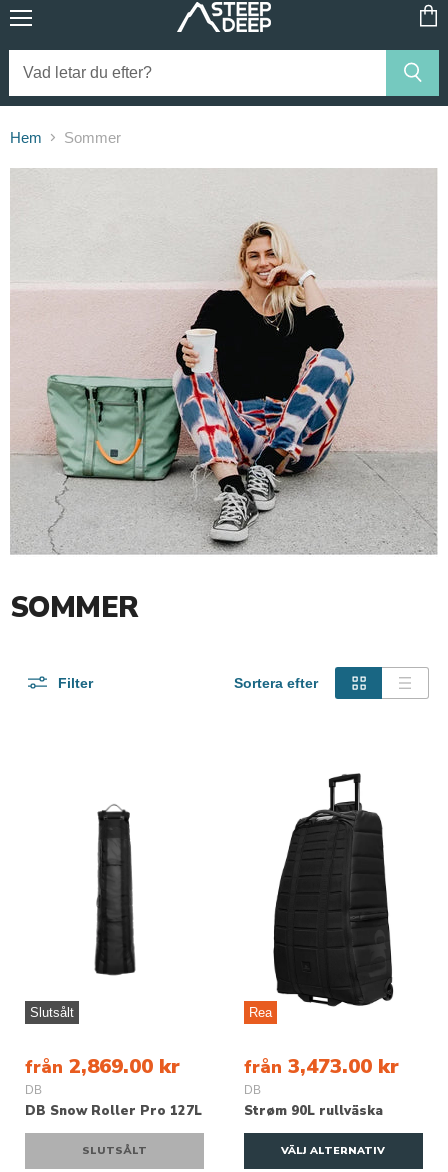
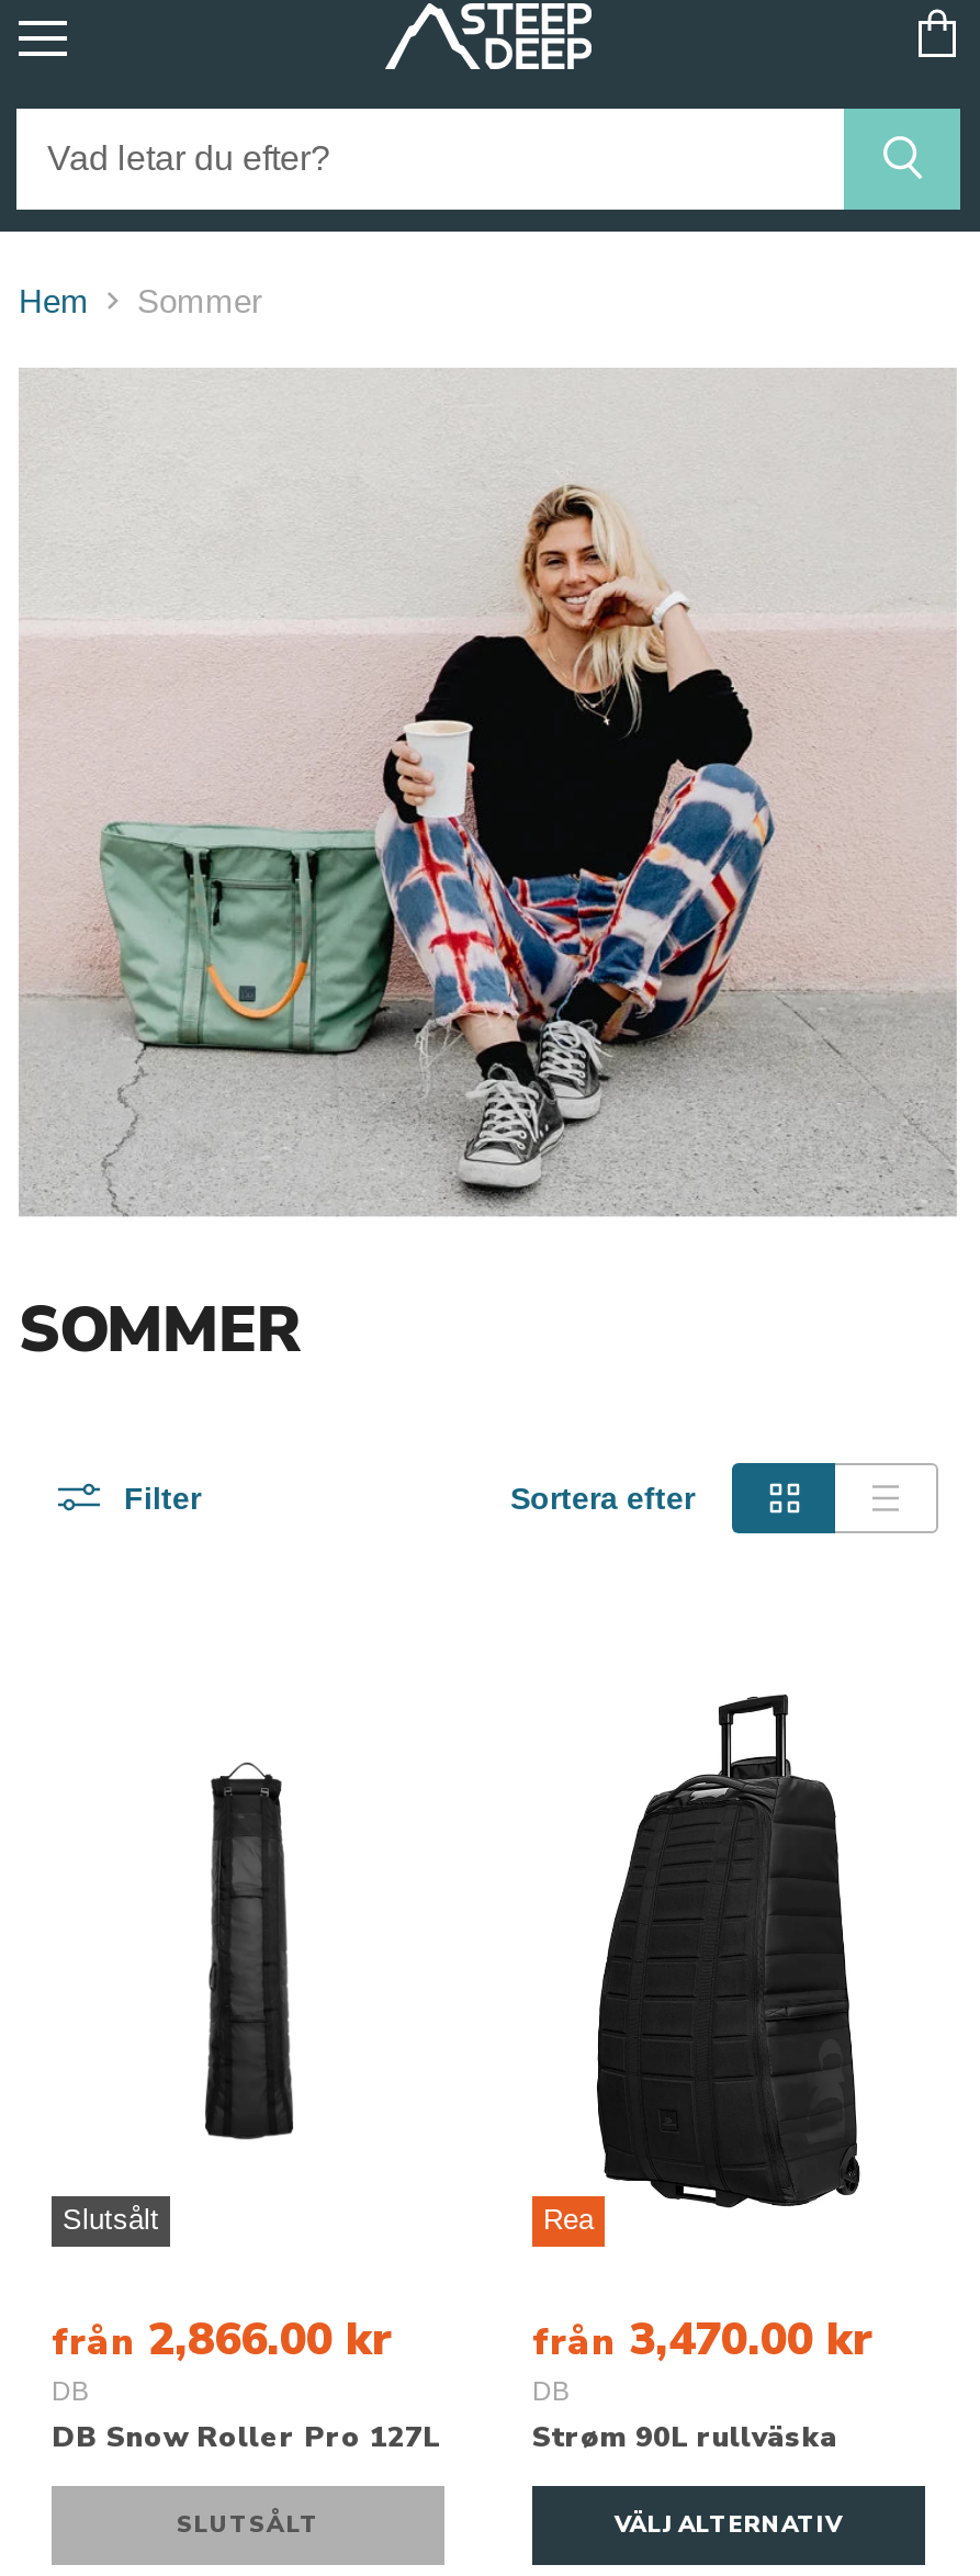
- från 2,869.00 kr
+ från 2,866.00 kr

- från 3,473.00 kr
+ från 3,470.00 kr
